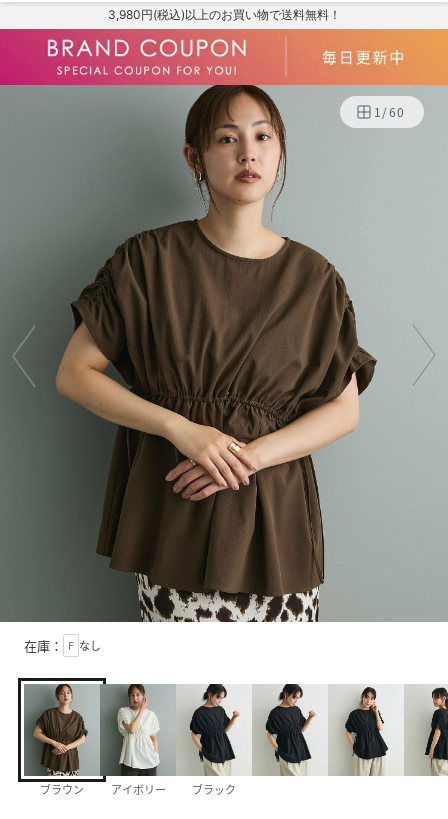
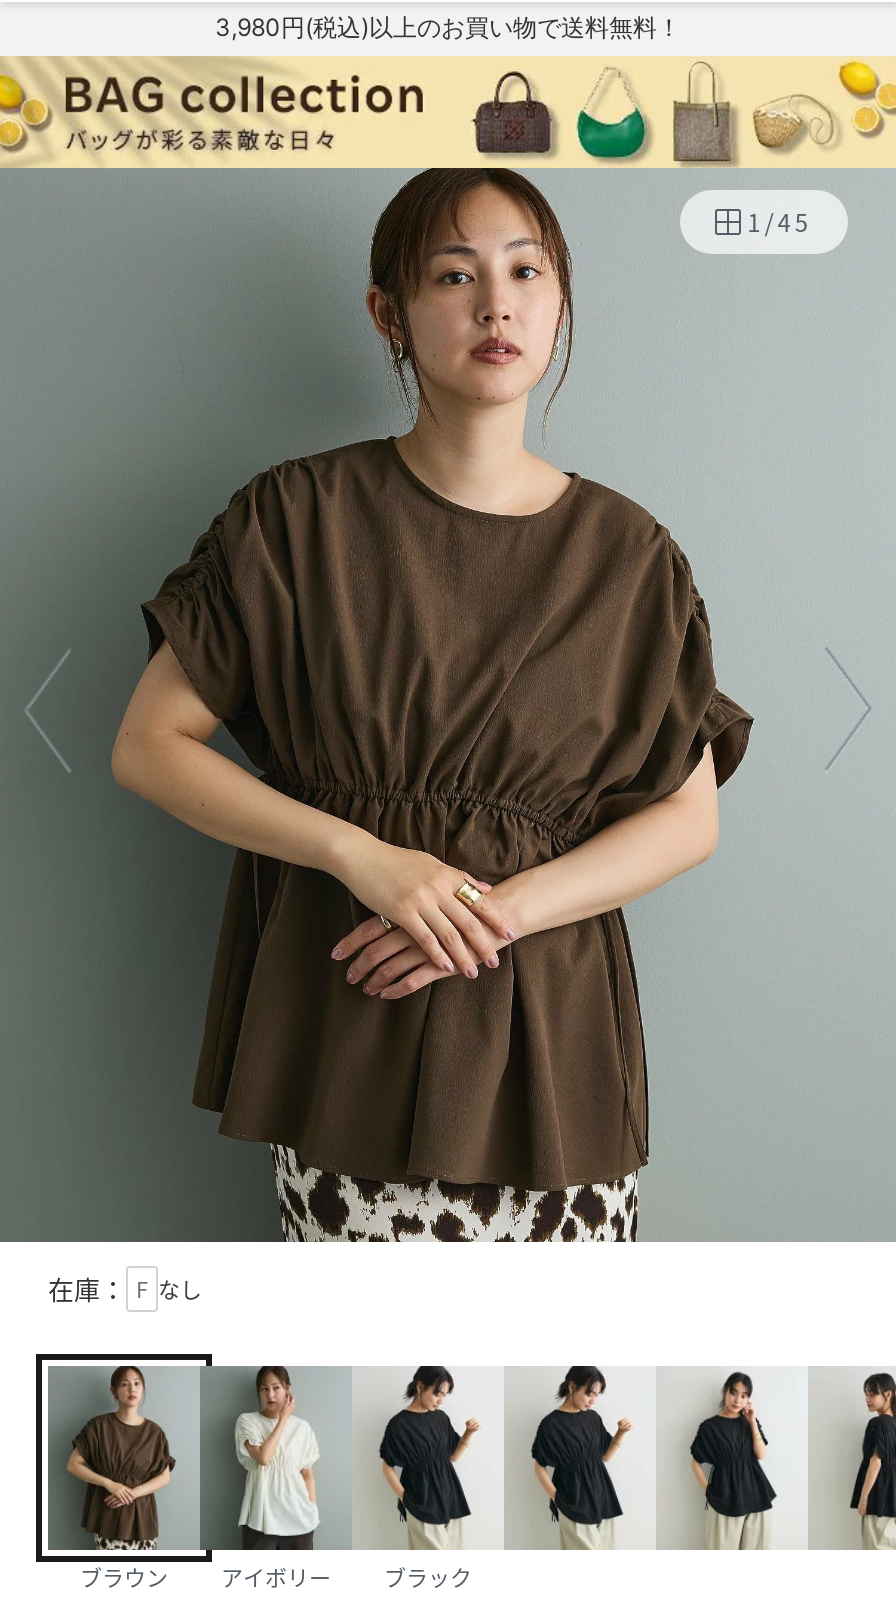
- [image]
- 1 /60
+ [image]
+ 1 /45
